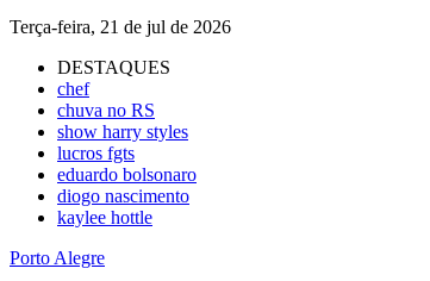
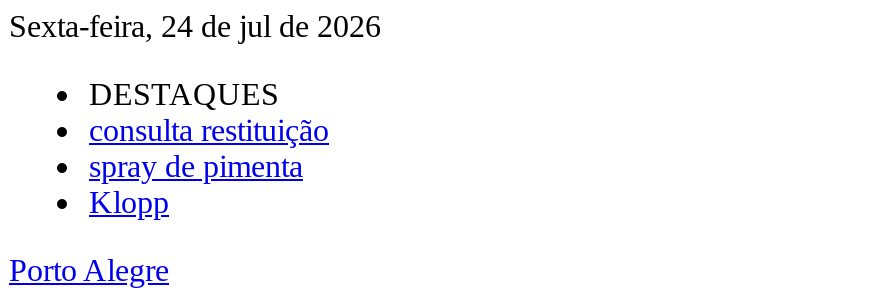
- Terça-feira, 21 de jul de 2026
+ Sexta-feira, 24 de jul de 2026

- chef
- chuva no RS
- show harry styles
- lucros fgts
- eduardo bolsonaro
- diogo nascimento
- kaylee hottle
+ consulta restituição
+ spray de pimenta
+ Klopp
